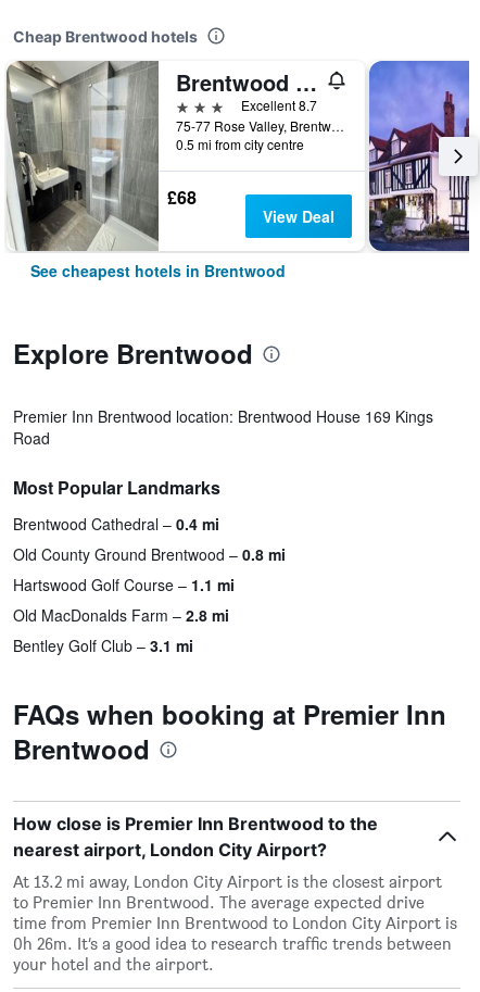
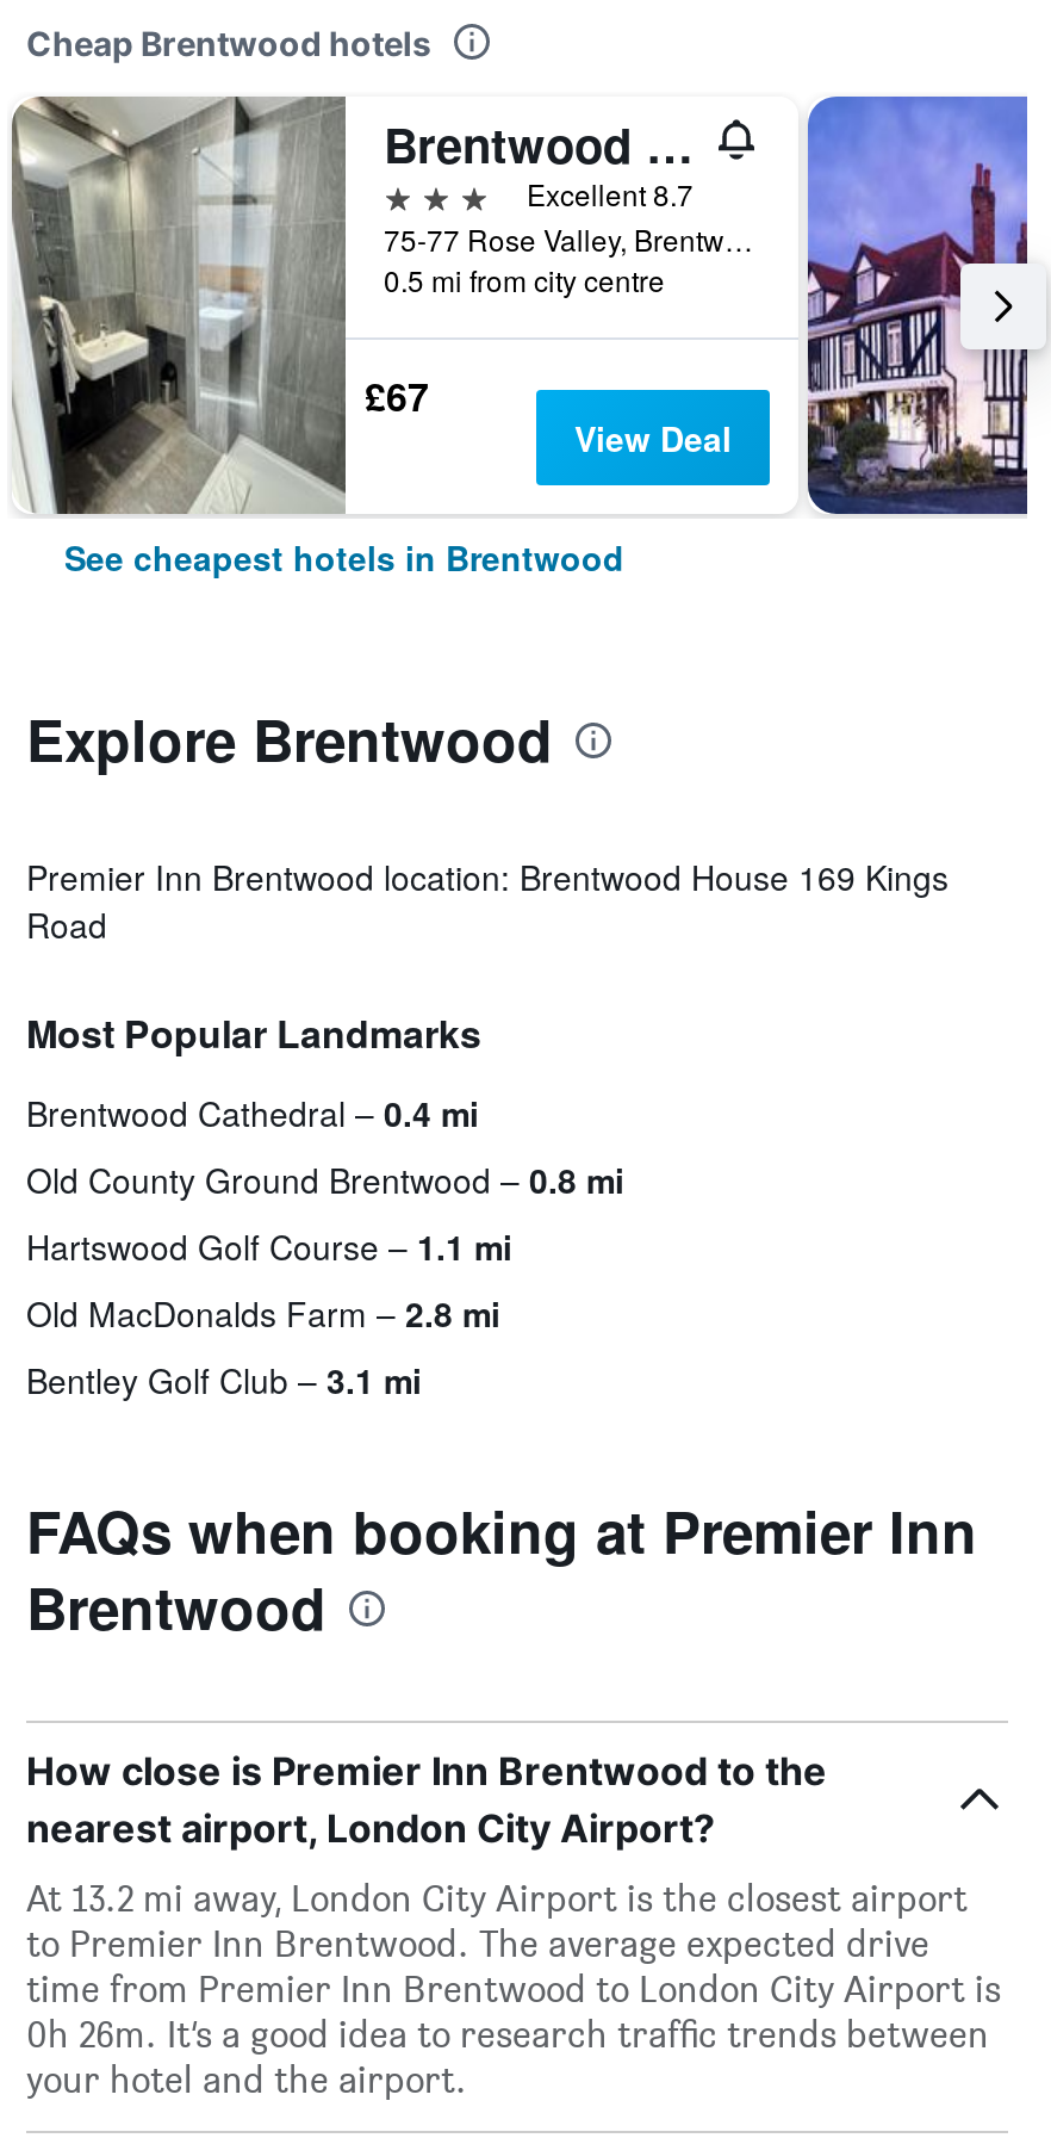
- £68
+ £67
